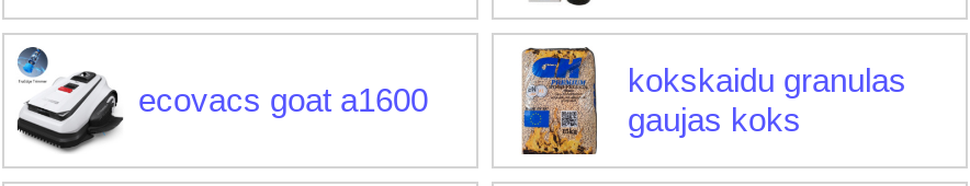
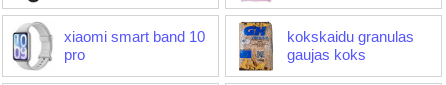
- [image]
- ecovacs goat a1600
+ [image]
+ xiaomi smart band 10
+ pro
